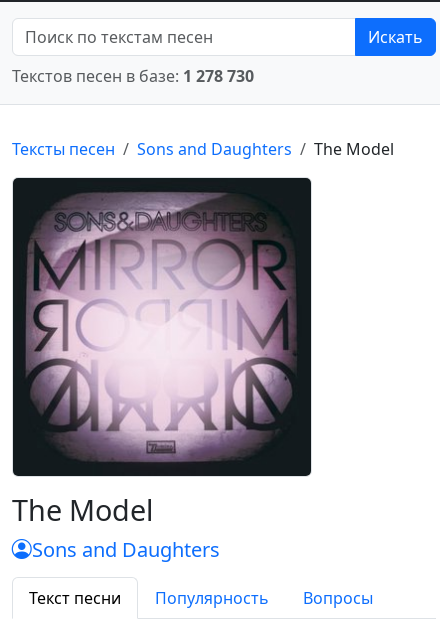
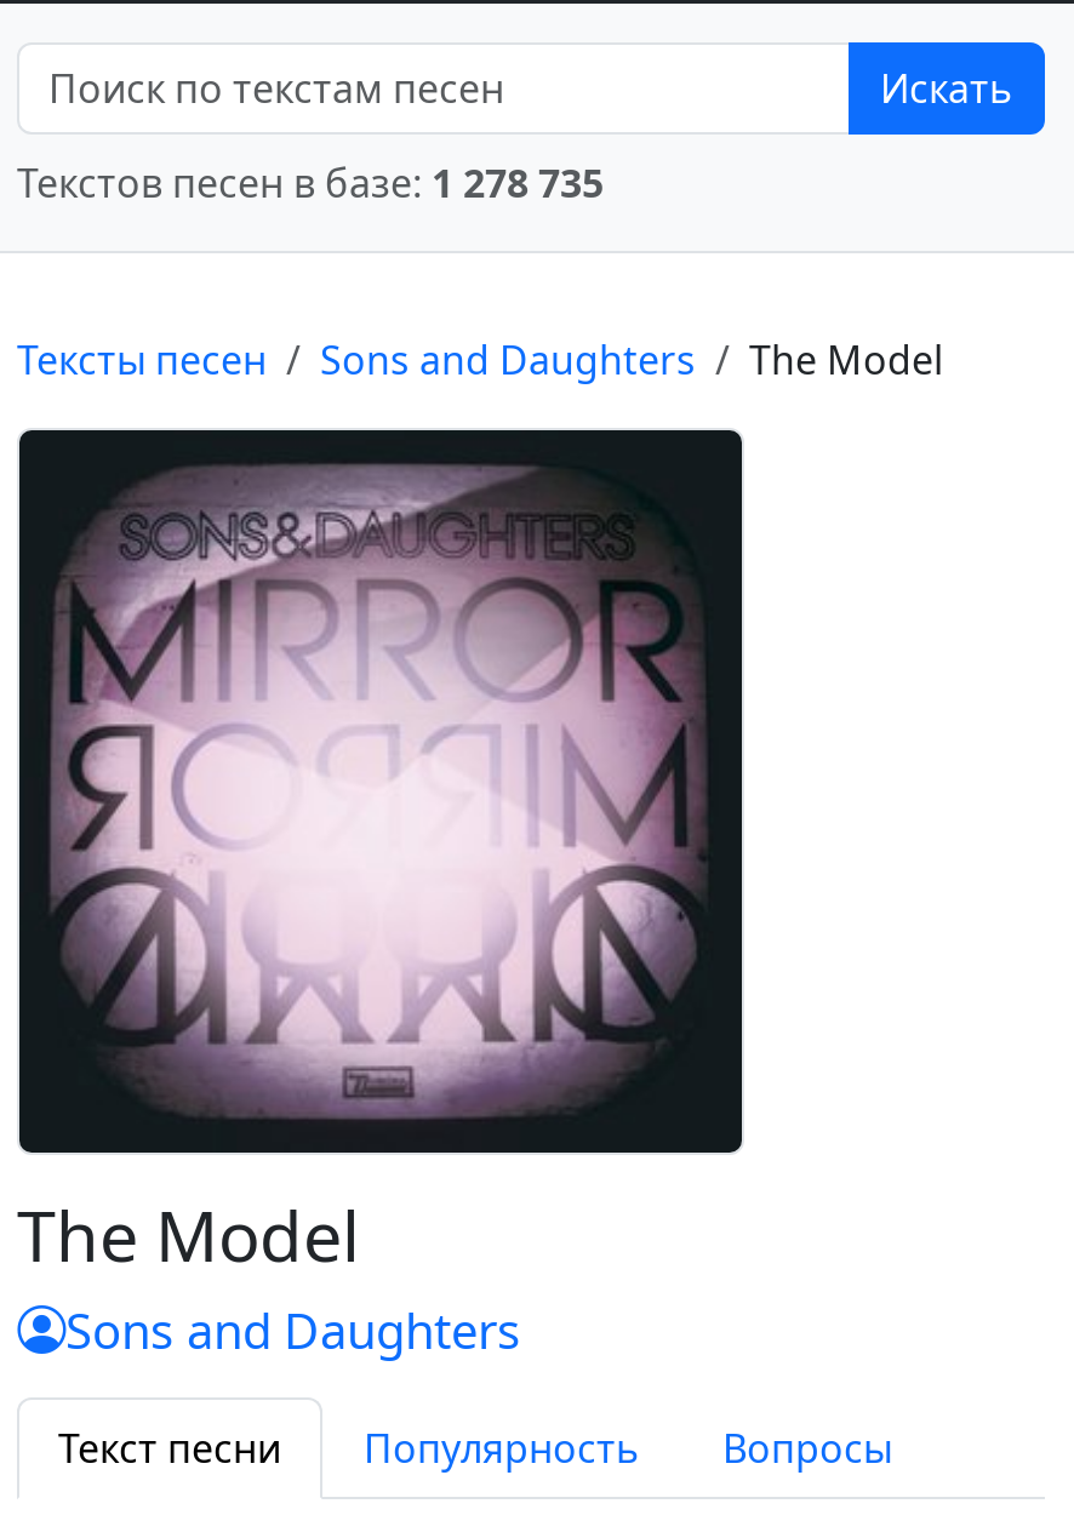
- Текстов песен в базе: 1 278 730
+ Текстов песен в базе: 1 278 735
